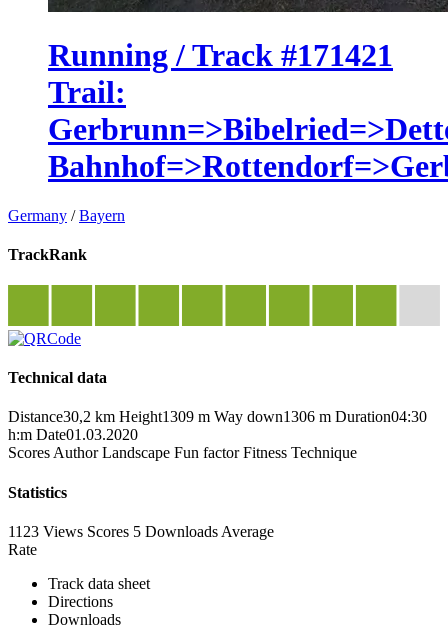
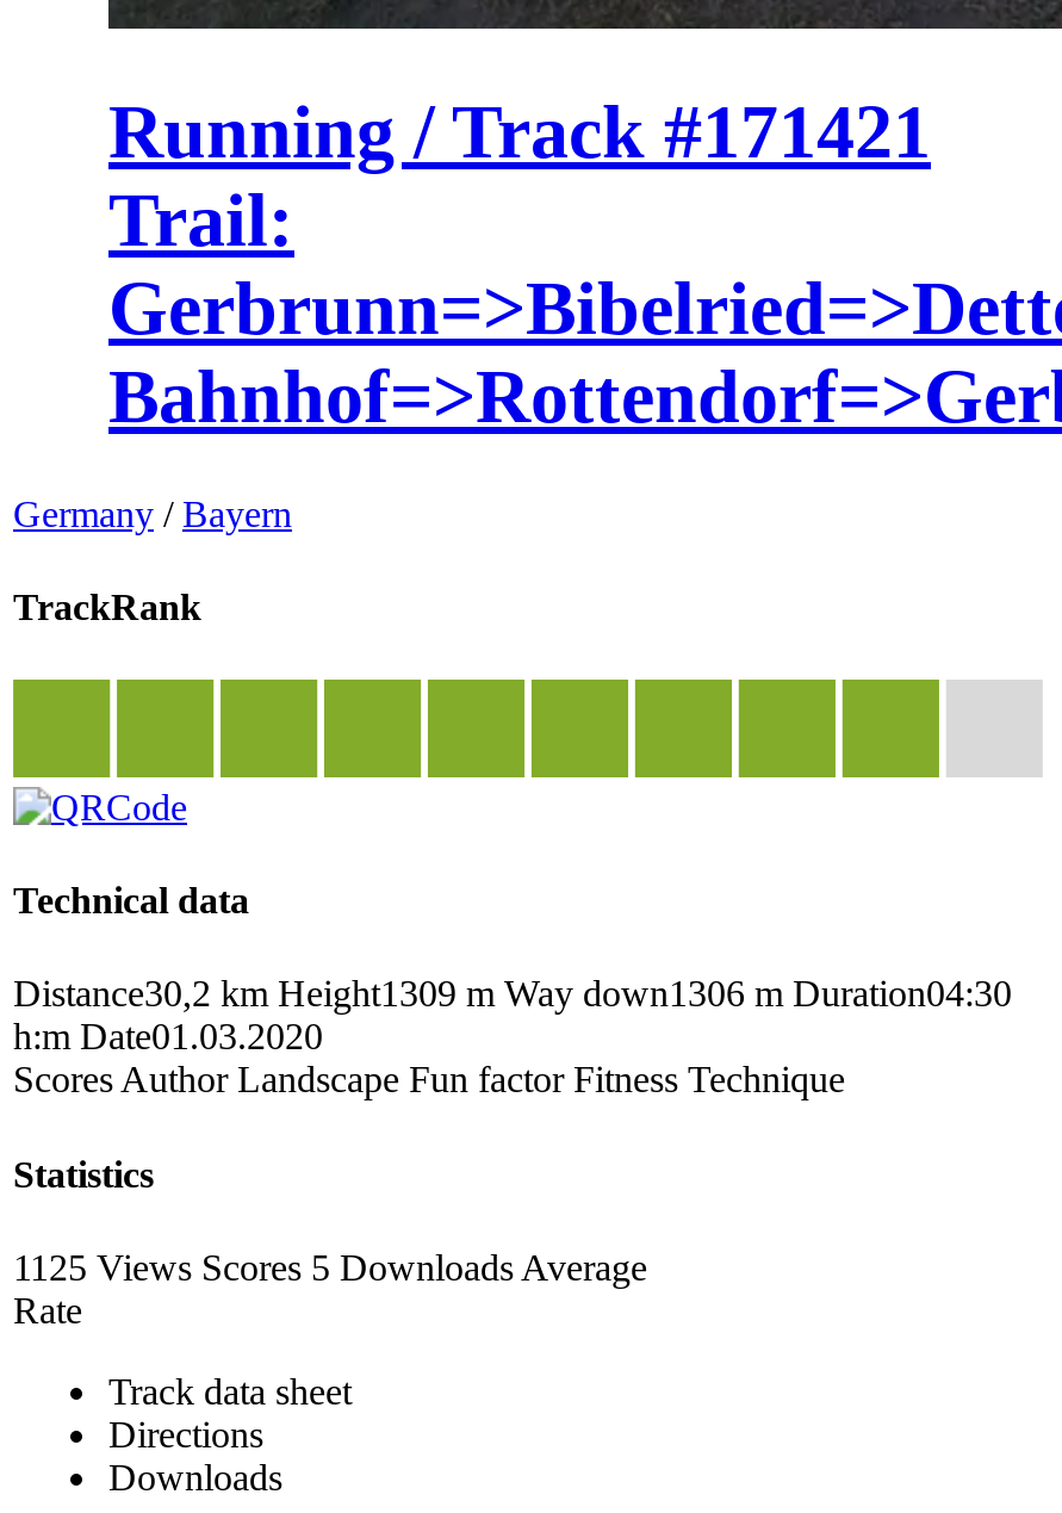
- 1123 Views Scores 5 Downloads Average
+ 1125 Views Scores 5 Downloads Average
